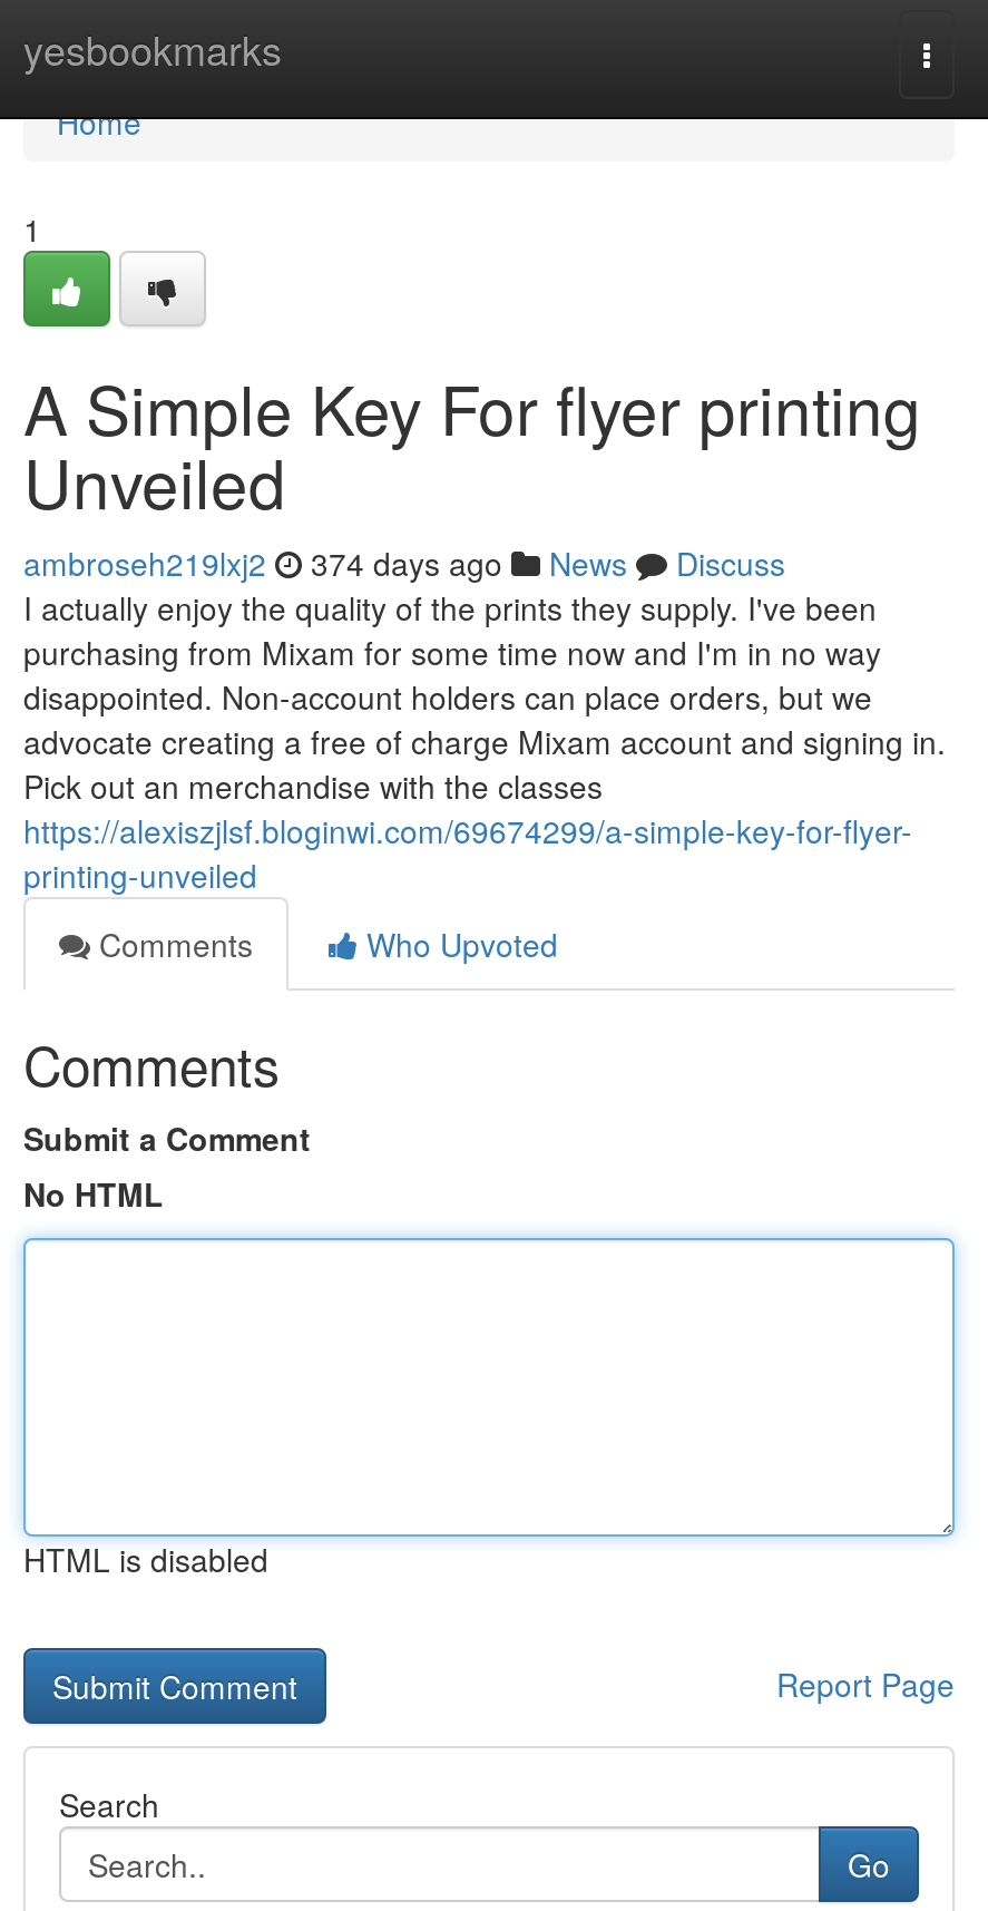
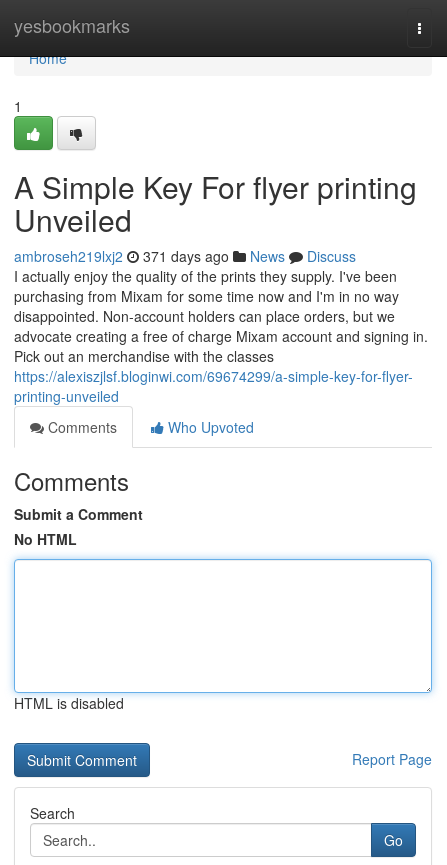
- ambroseh219lxj2 374 days ago News Discuss
+ ambroseh219lxj2 371 days ago News Discuss
